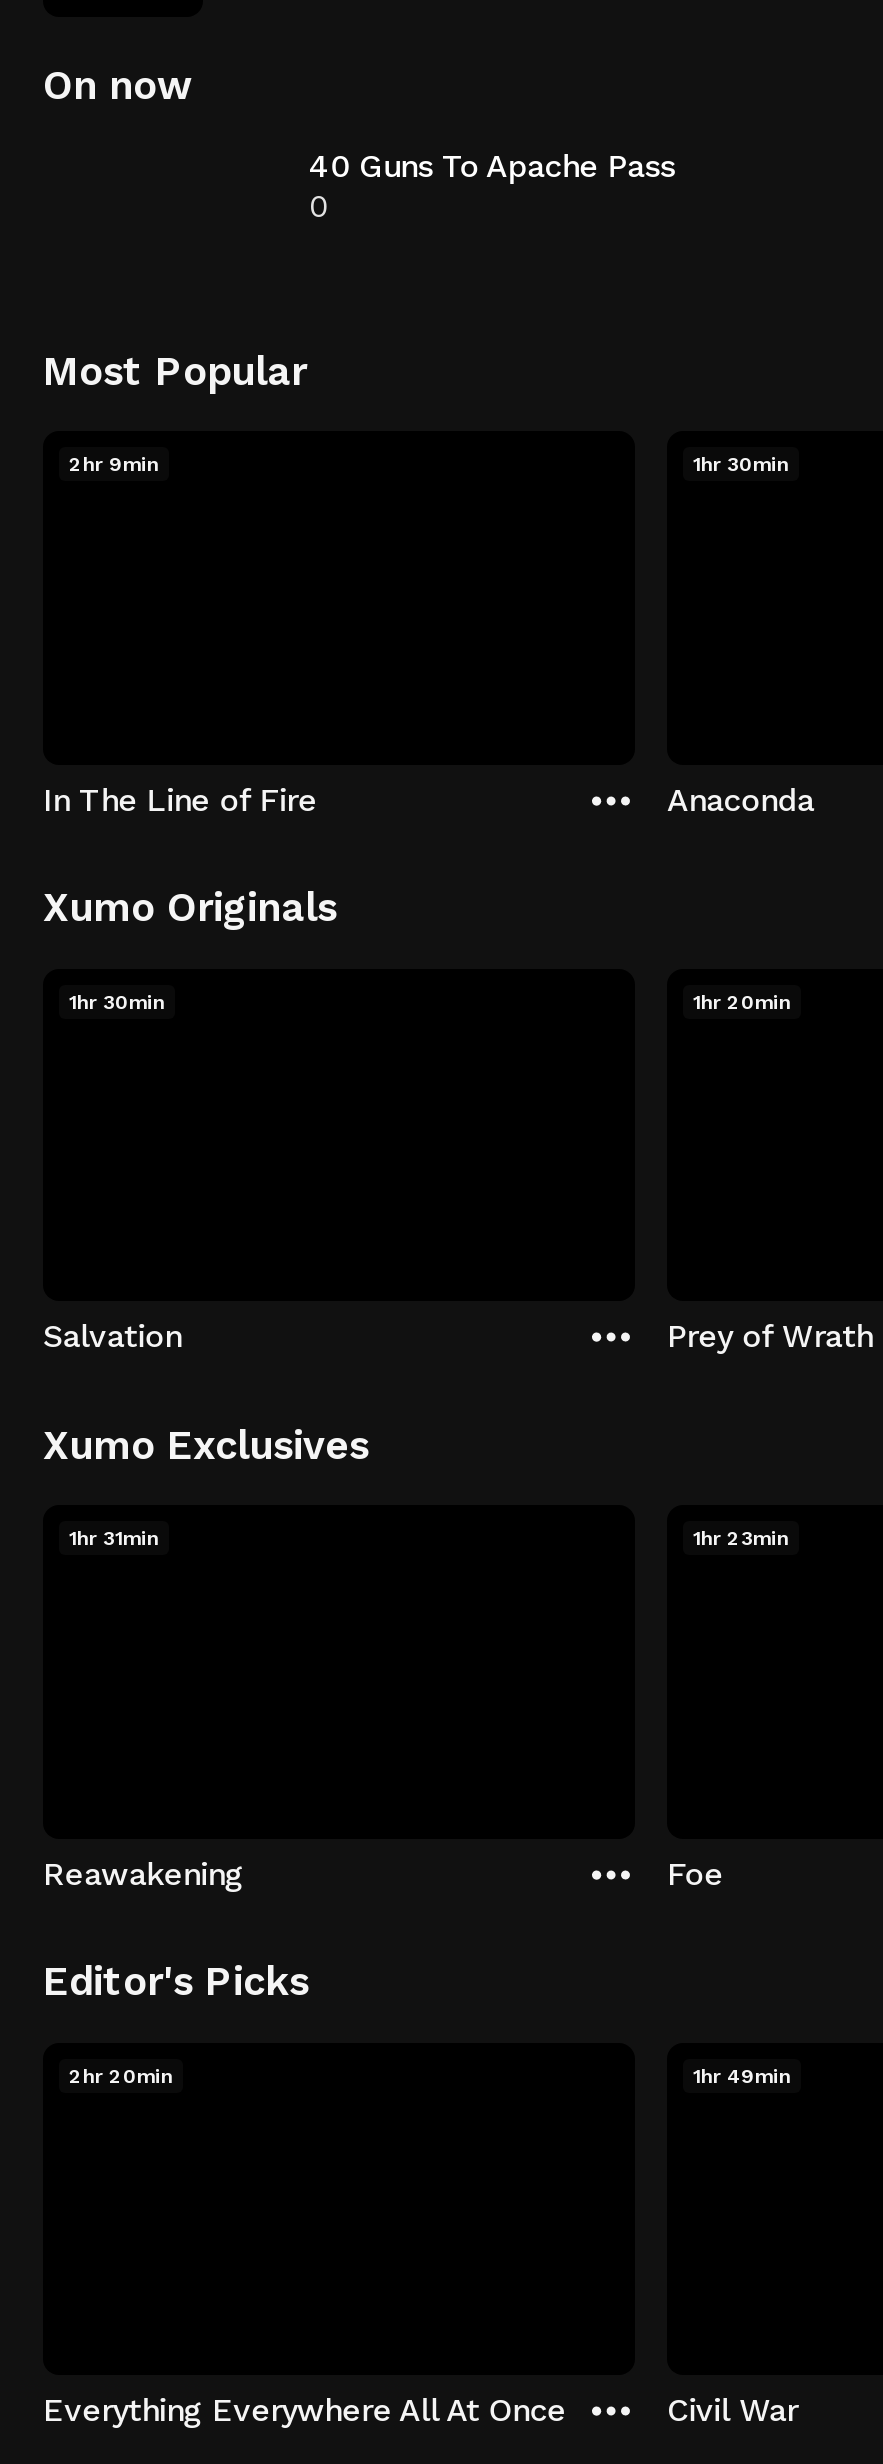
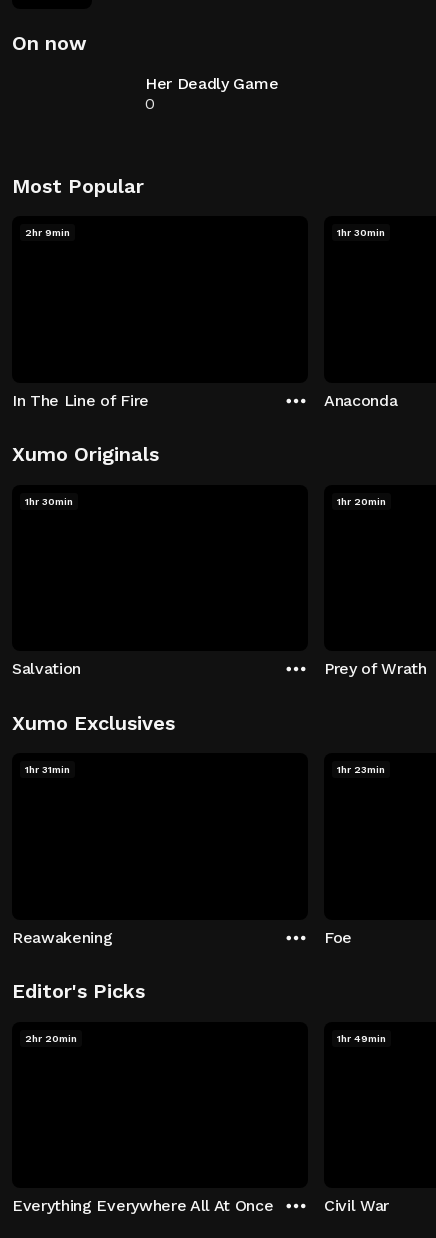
- 40 Guns To Apache Pass
+ Her Deadly Game
